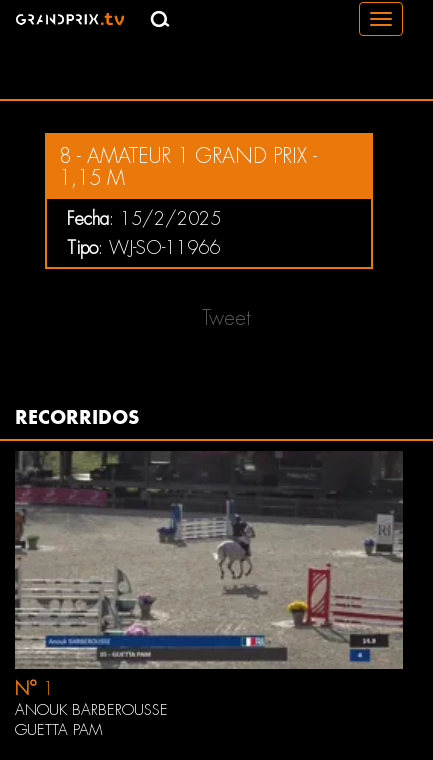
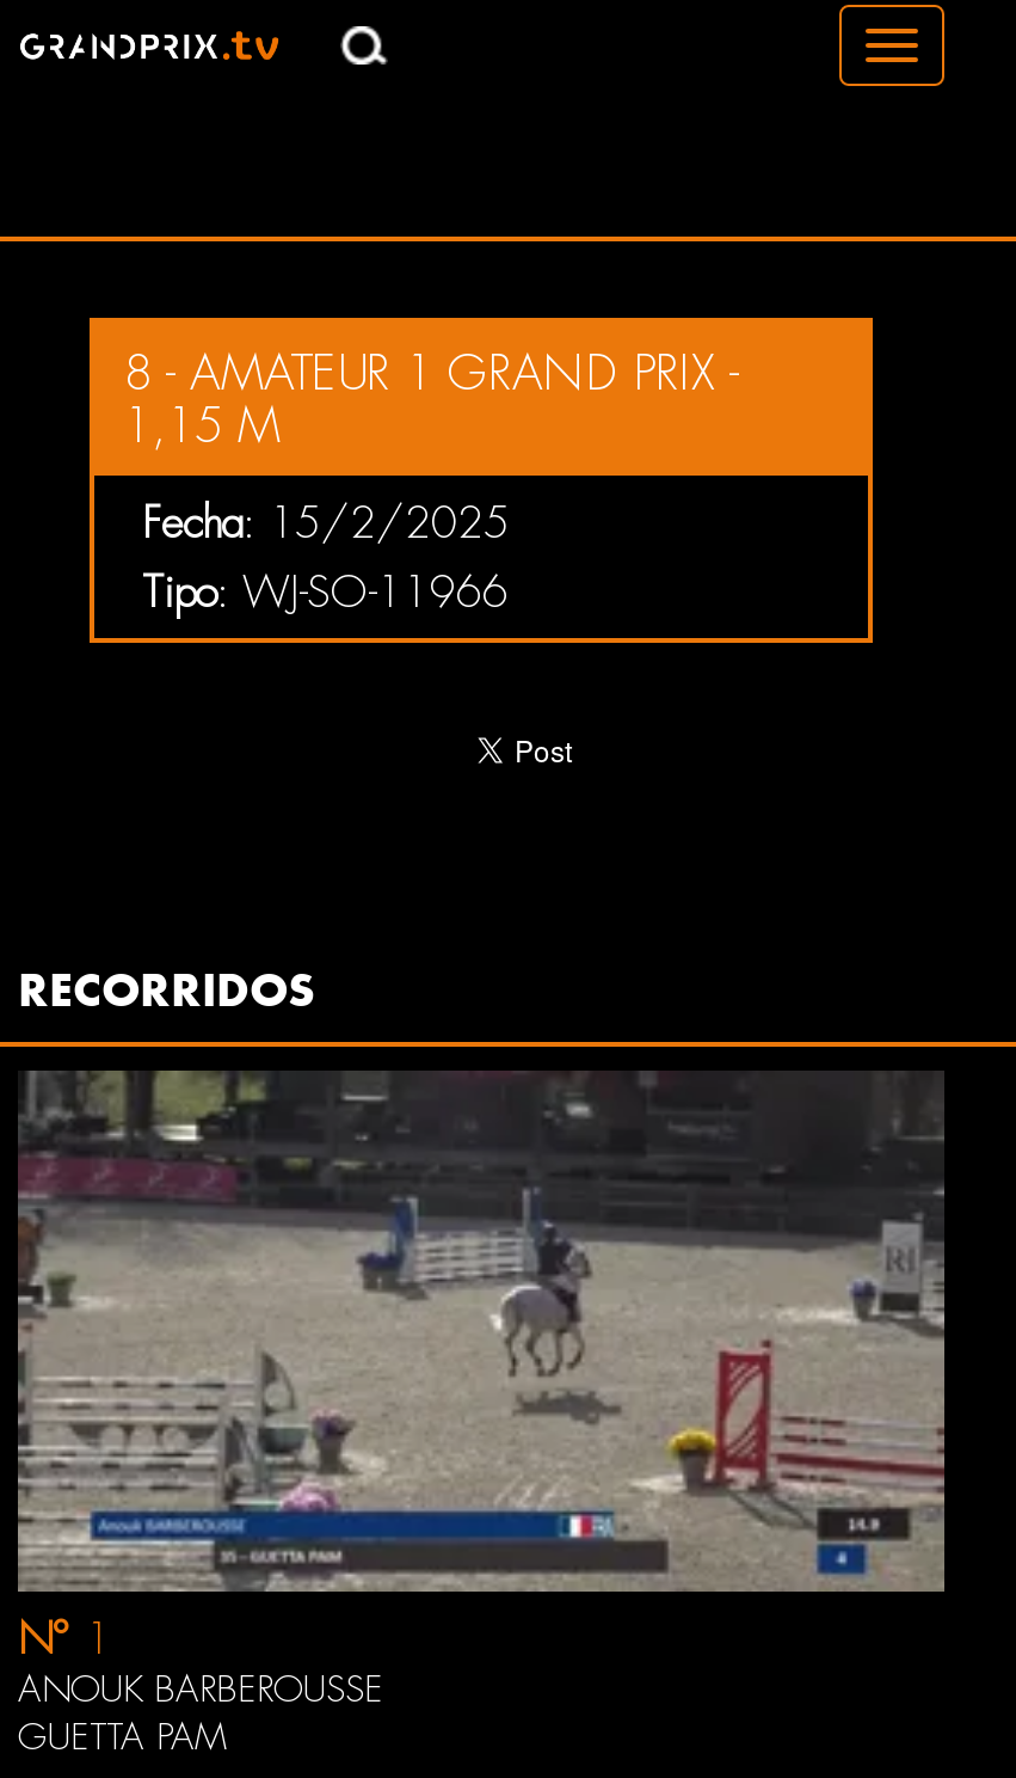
- Tweet
